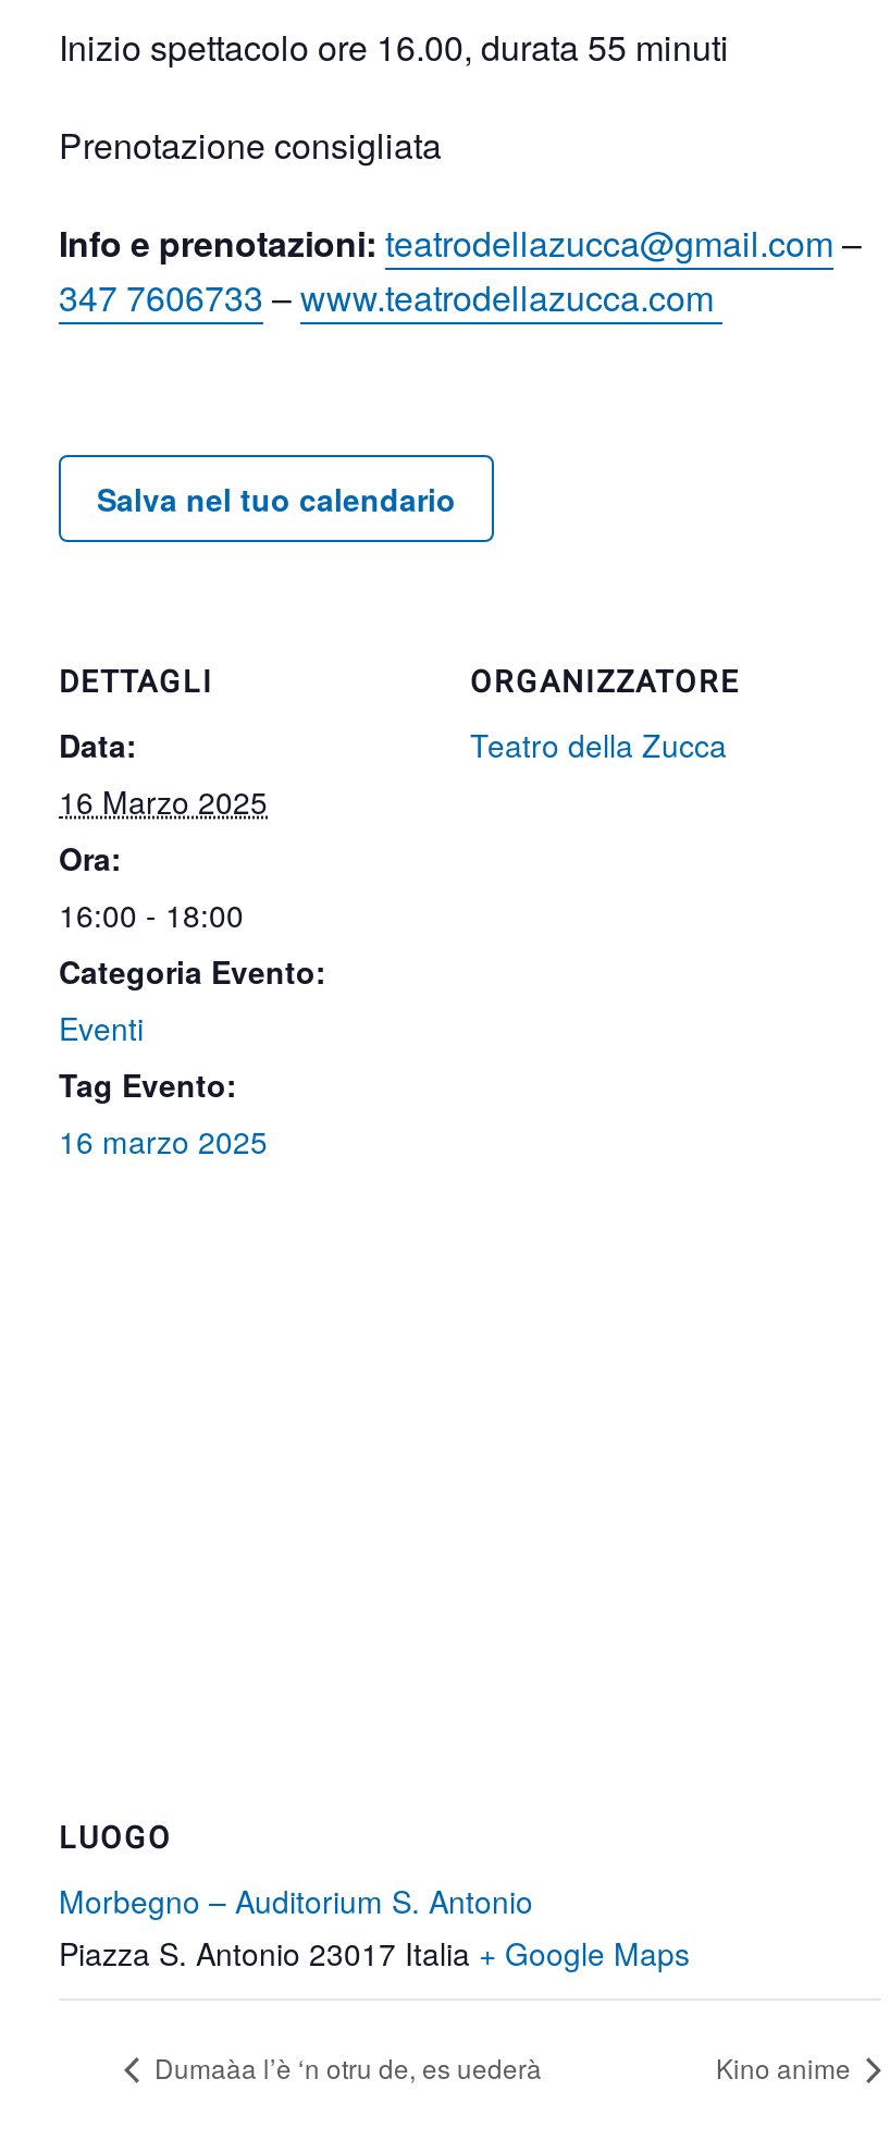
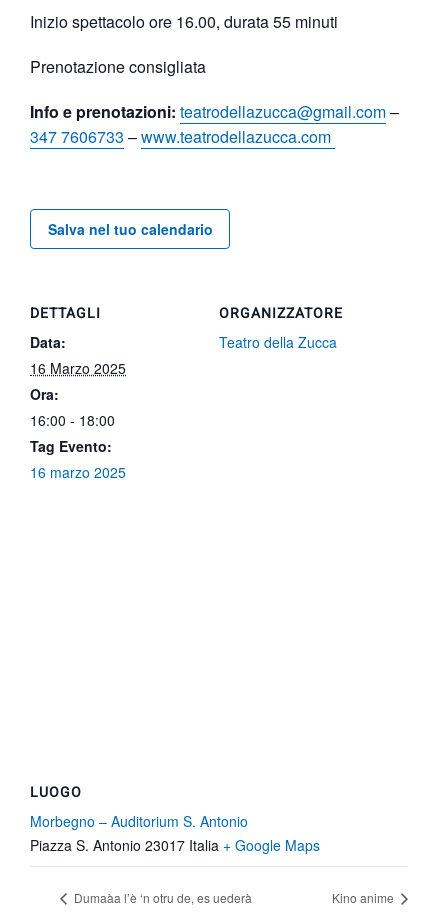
- Categoria Evento:
- Eventi
